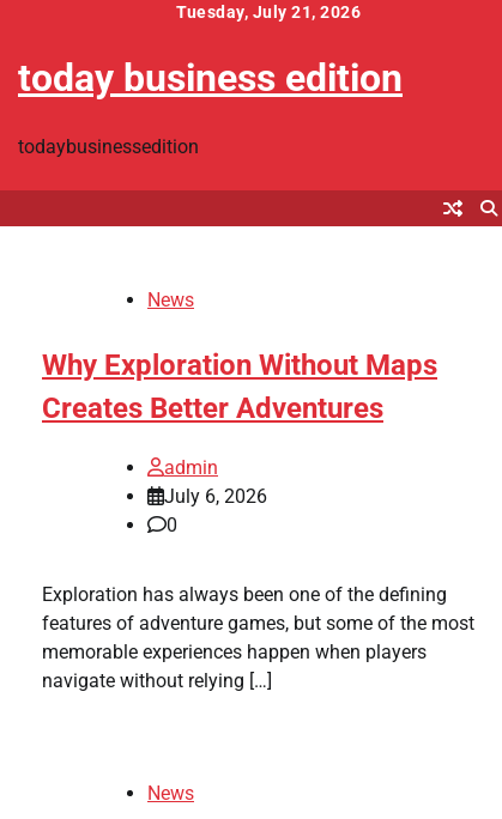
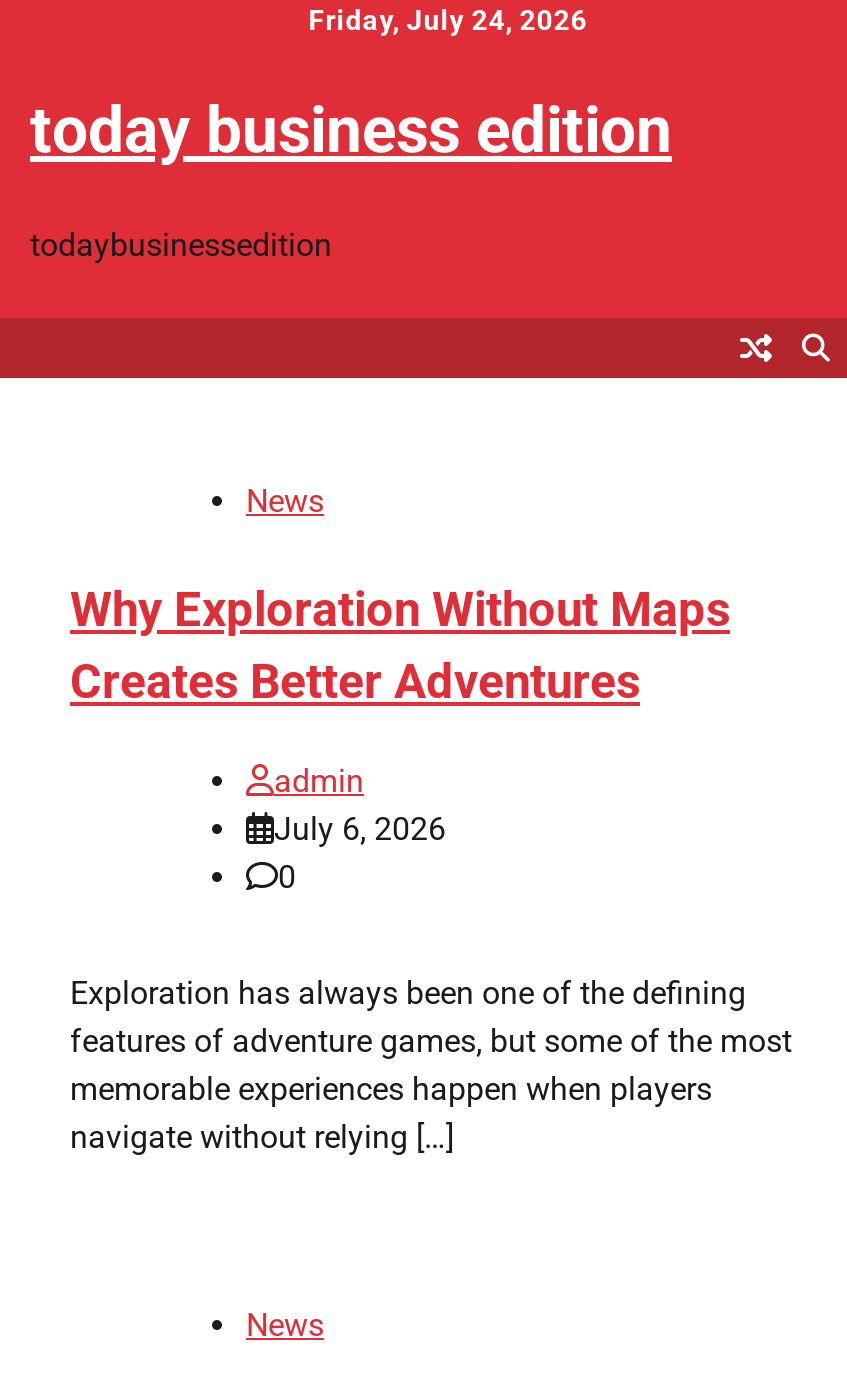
- Tuesday, July 21, 2026
+ Friday, July 24, 2026
